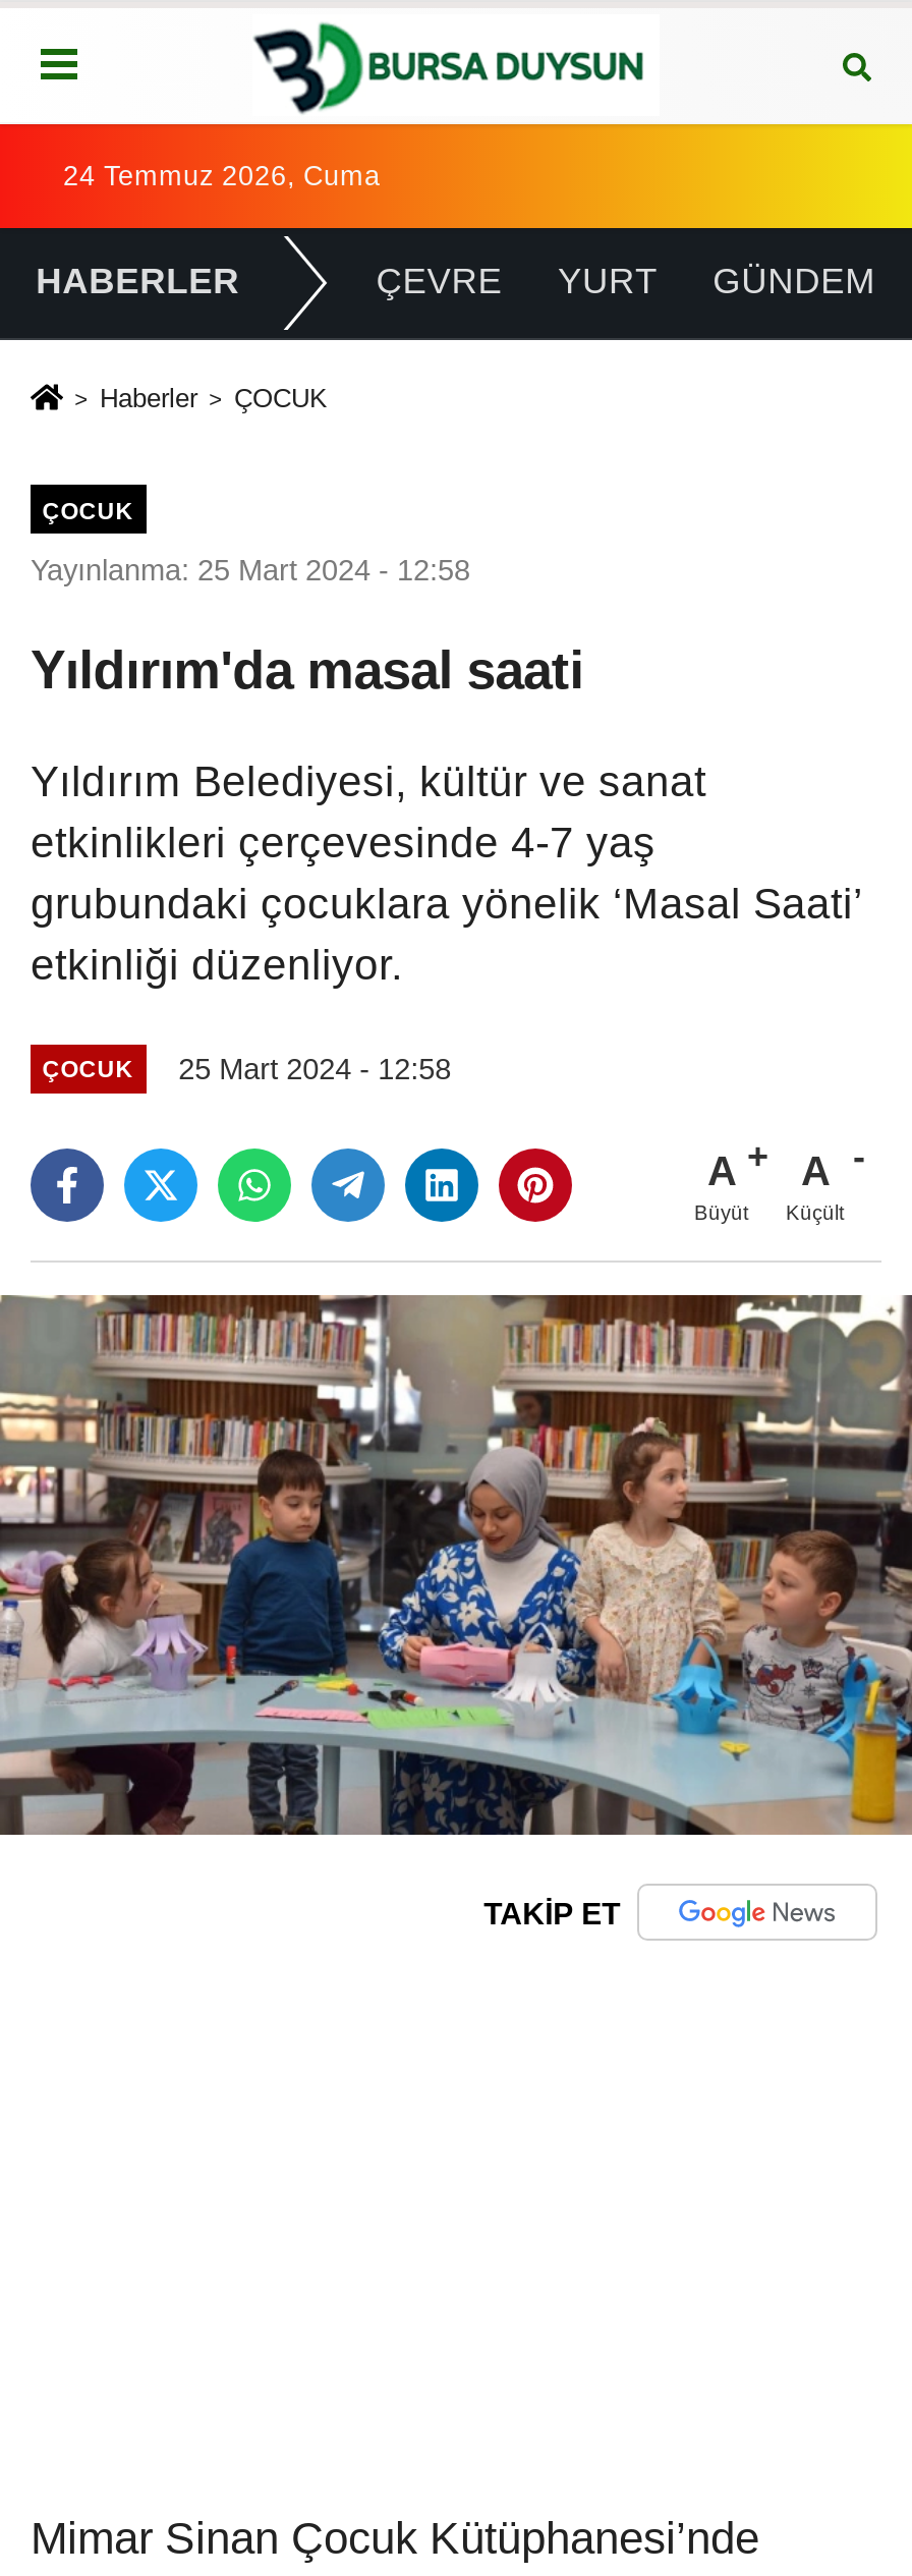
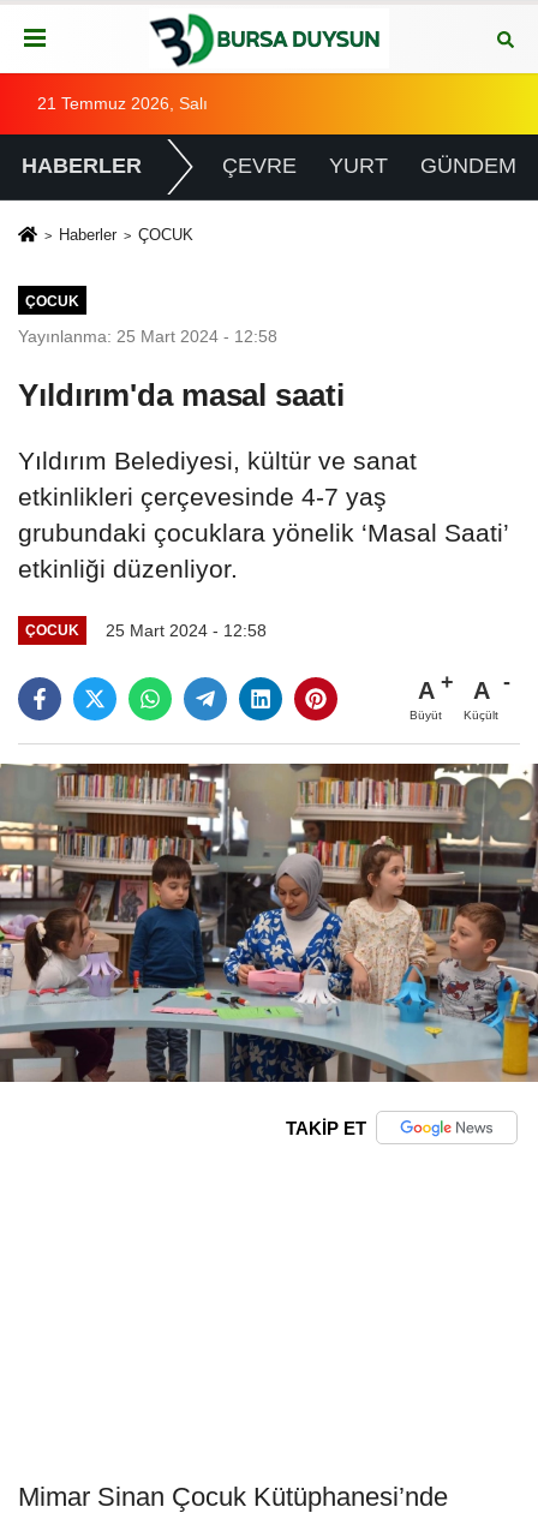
- 24 Temmuz 2026, Cuma
+ 21 Temmuz 2026, Salı
